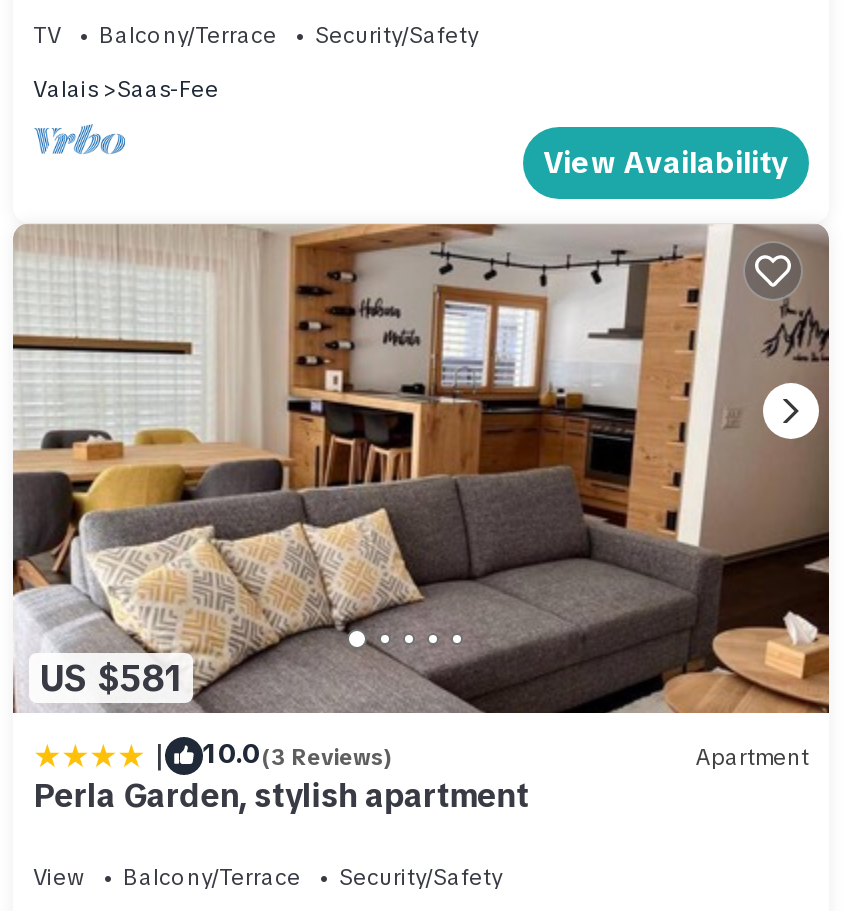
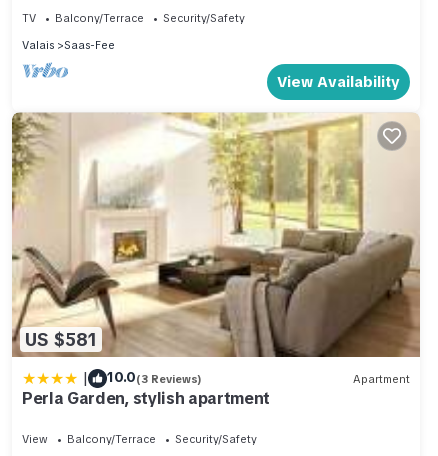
- [image]
+ [image]
